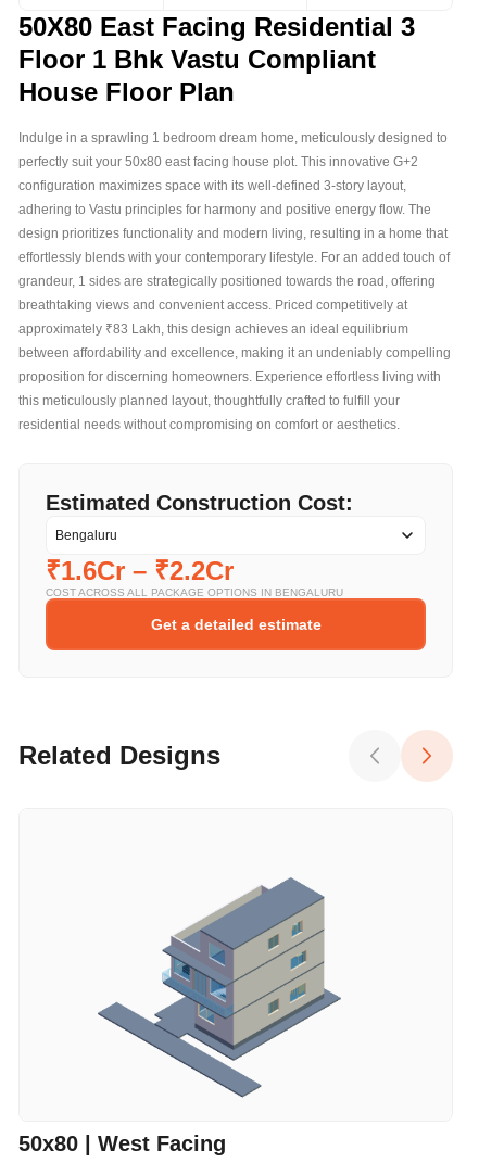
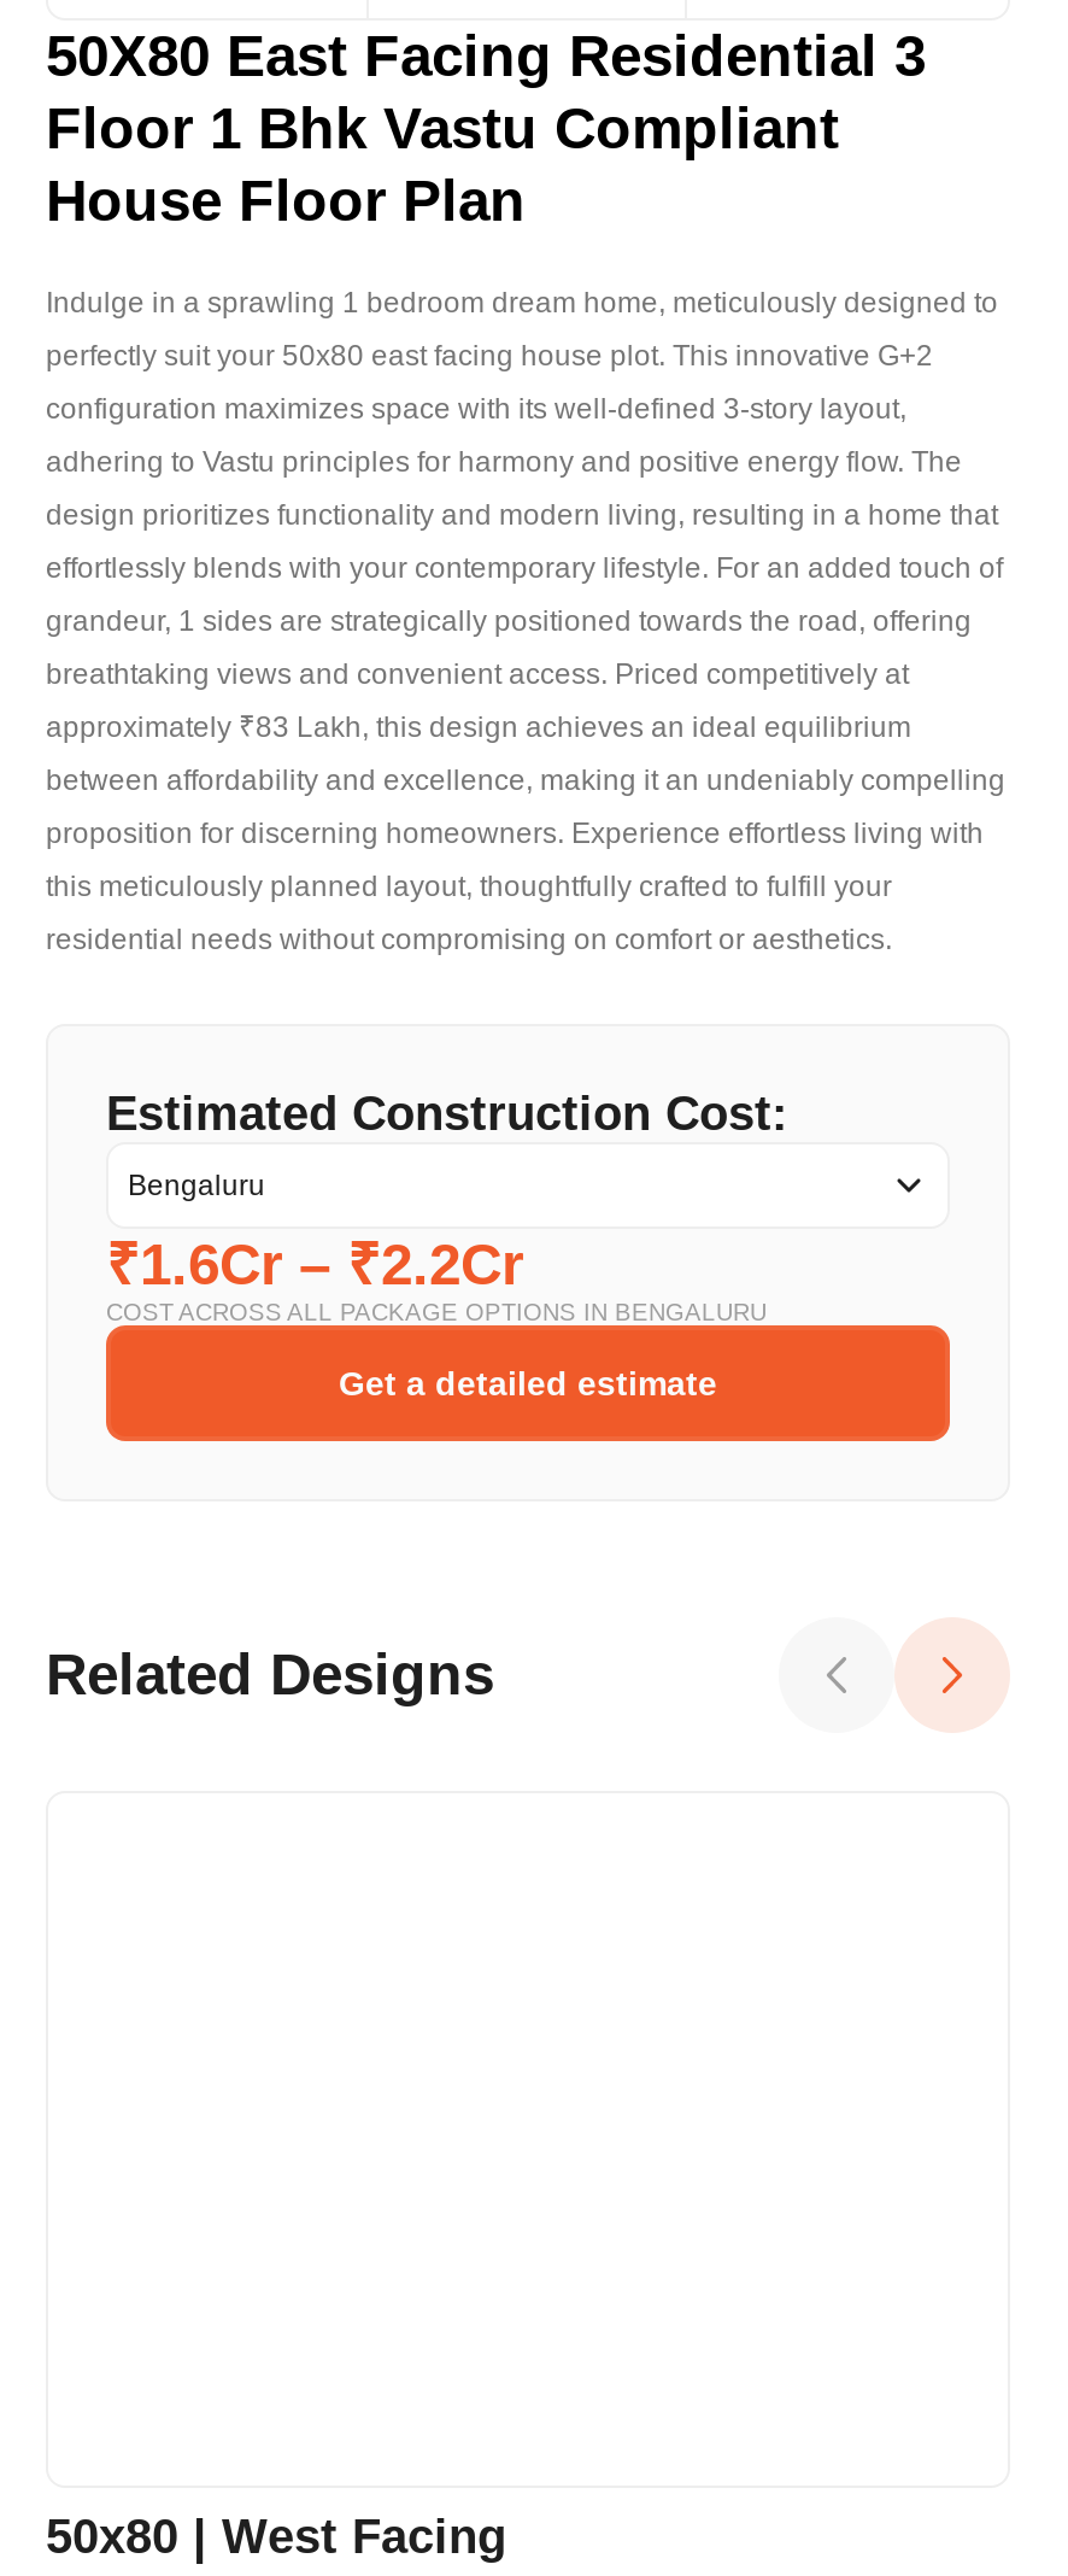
- [image]
